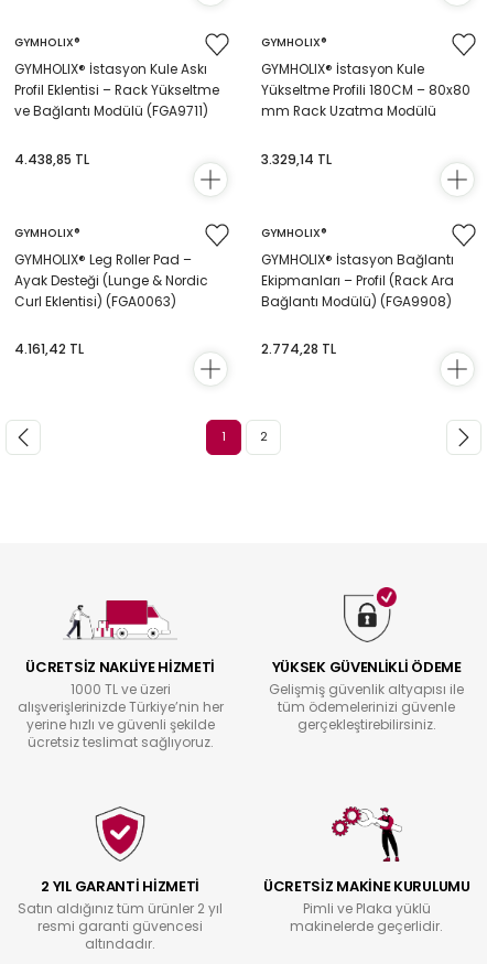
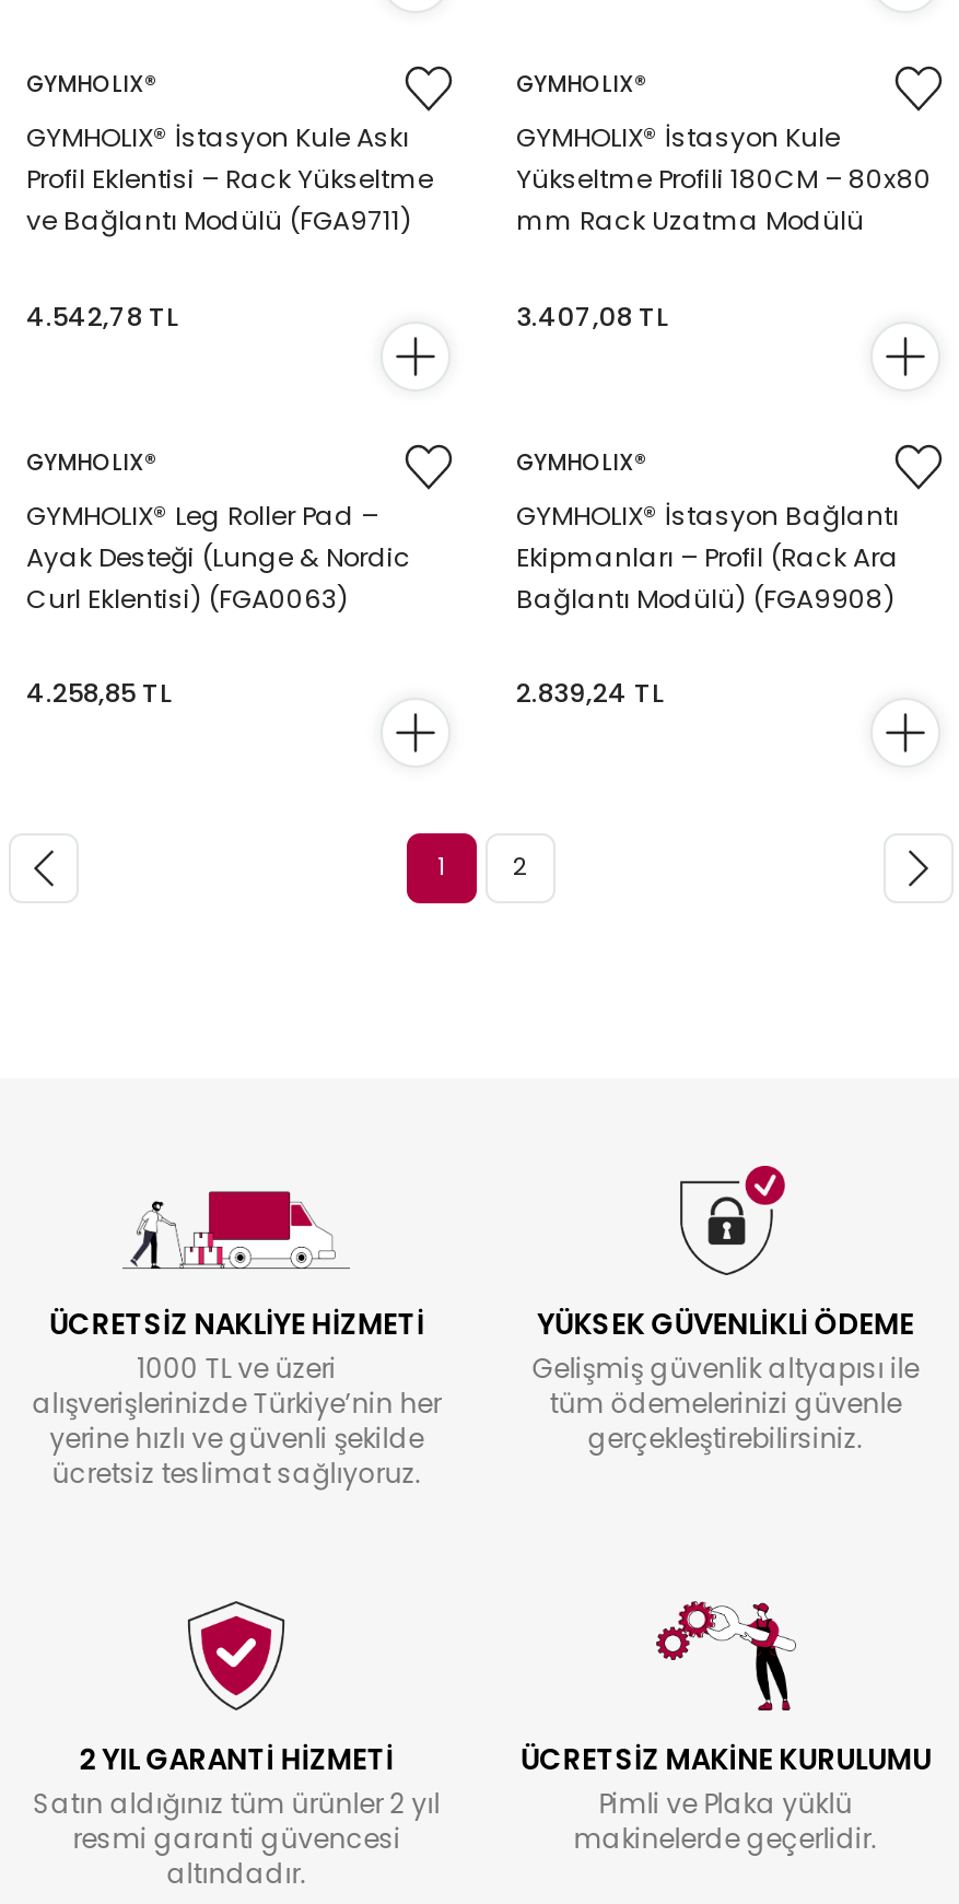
- 4.438,85 TL
+ 4.542,78 TL

- 3.329,14 TL
+ 3.407,08 TL

- 4.161,42 TL
+ 4.258,85 TL

- 2.774,28 TL
+ 2.839,24 TL
